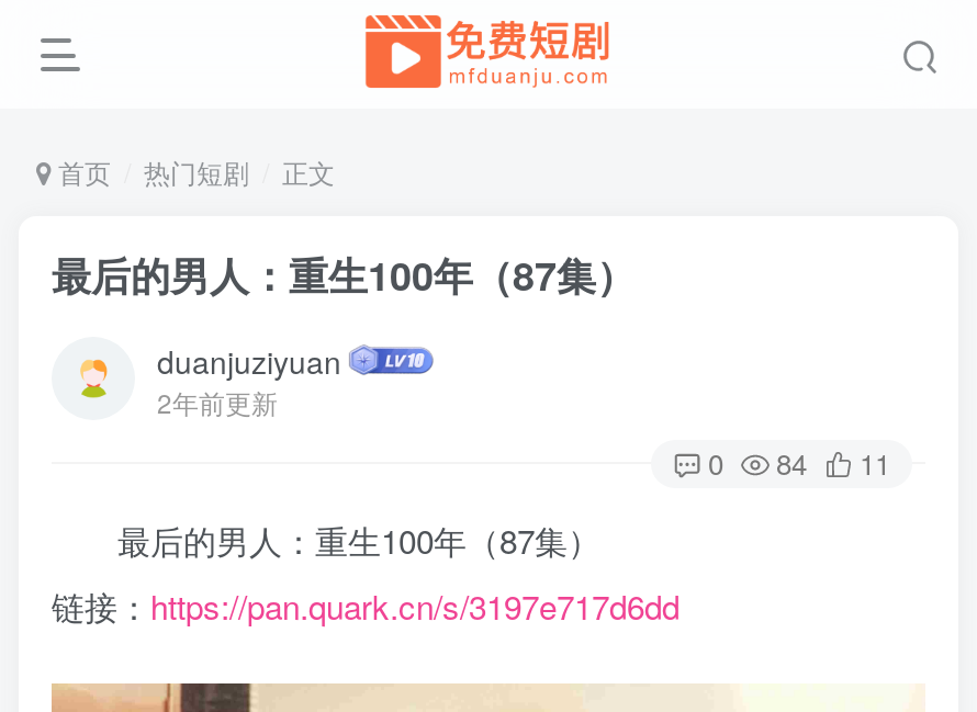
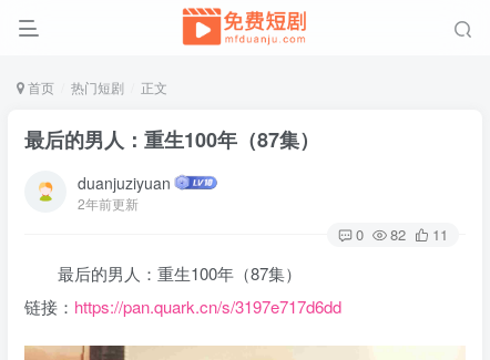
- 0 84 11
+ 0 82 11
